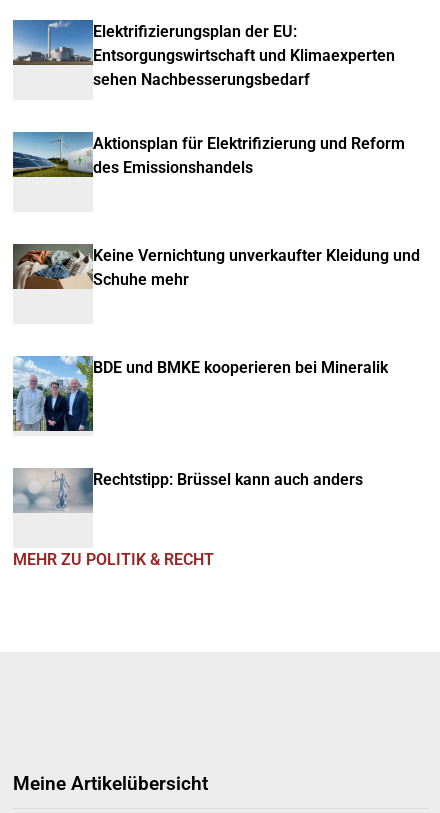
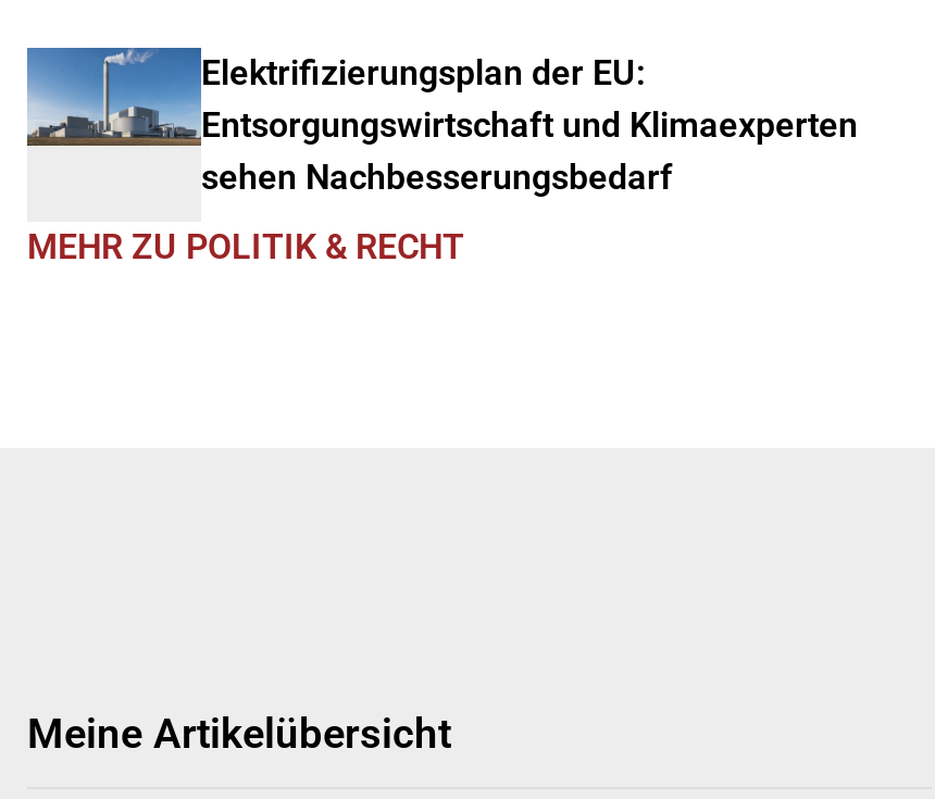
- [image]
- Aktionsplan für Elektrifizierung und Reform
- des Emissionshandels

- [image]
- Keine Vernichtung unverkaufter Kleidung und
- Schuhe mehr

- [image]
- BDE und BMKE kooperieren bei Mineralik

- [image]
- Rechtstipp: Brüssel kann auch anders
